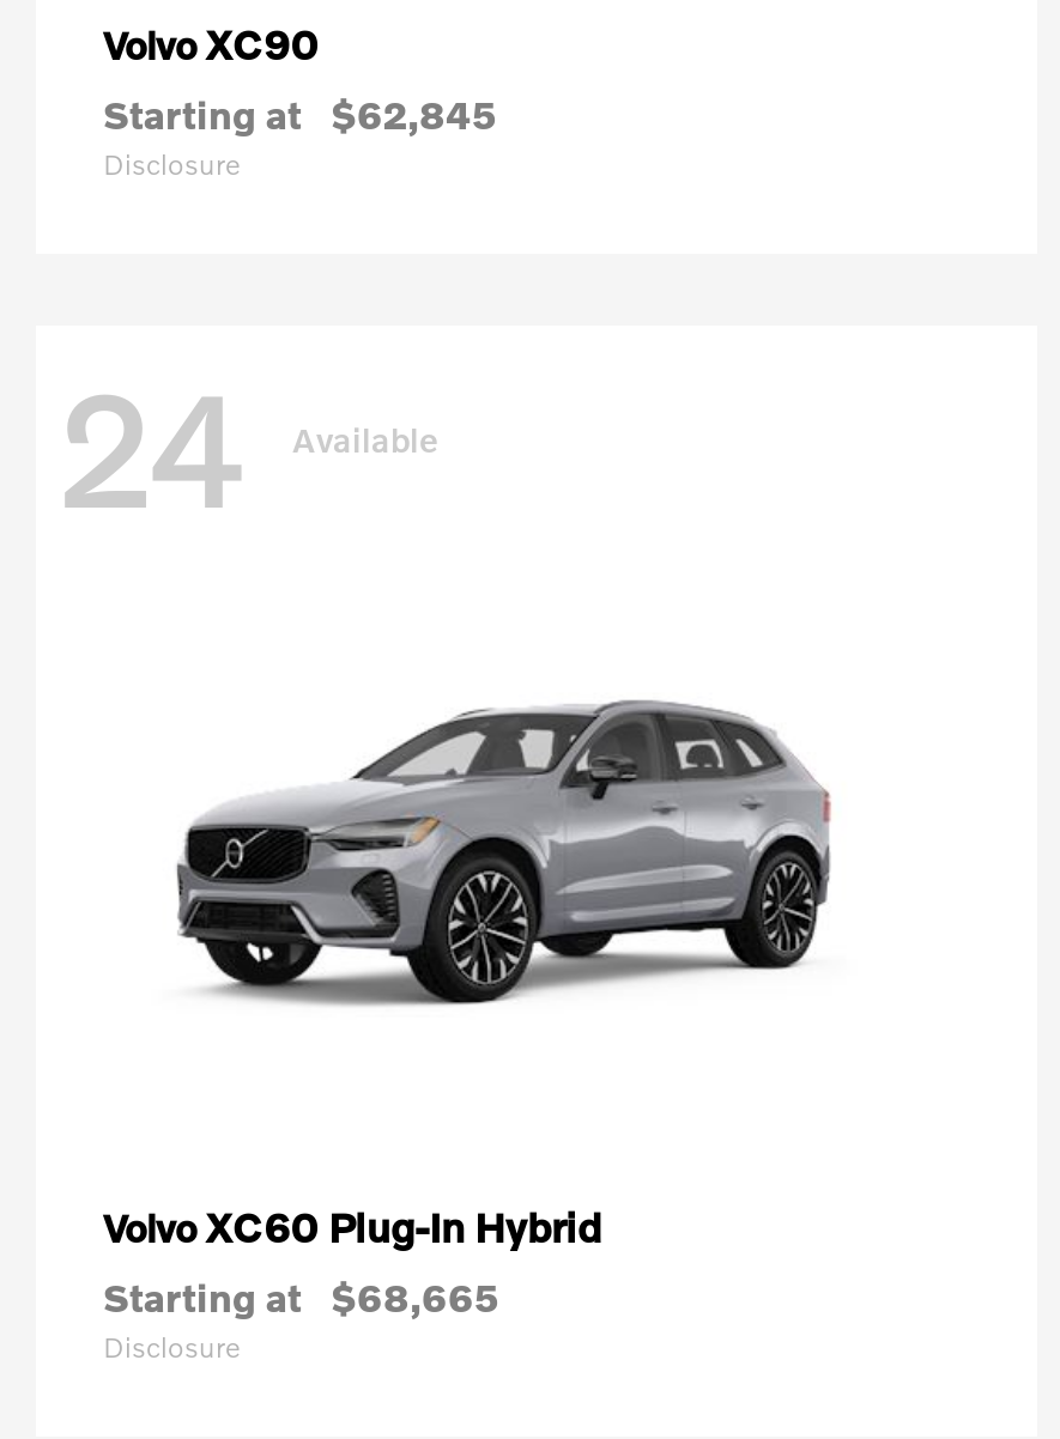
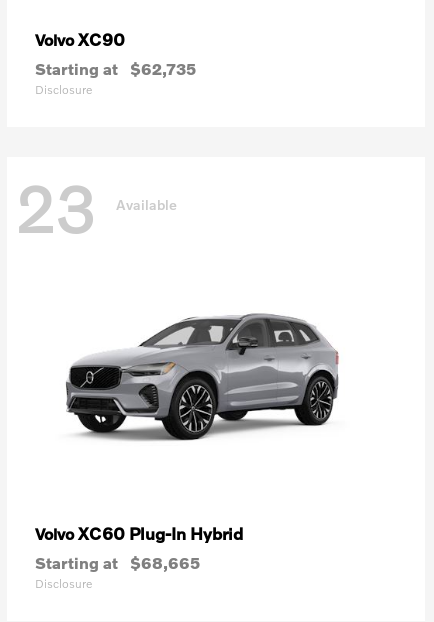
- Starting at $62,845
+ Starting at $62,735

- 24 Available
+ 23 Available
